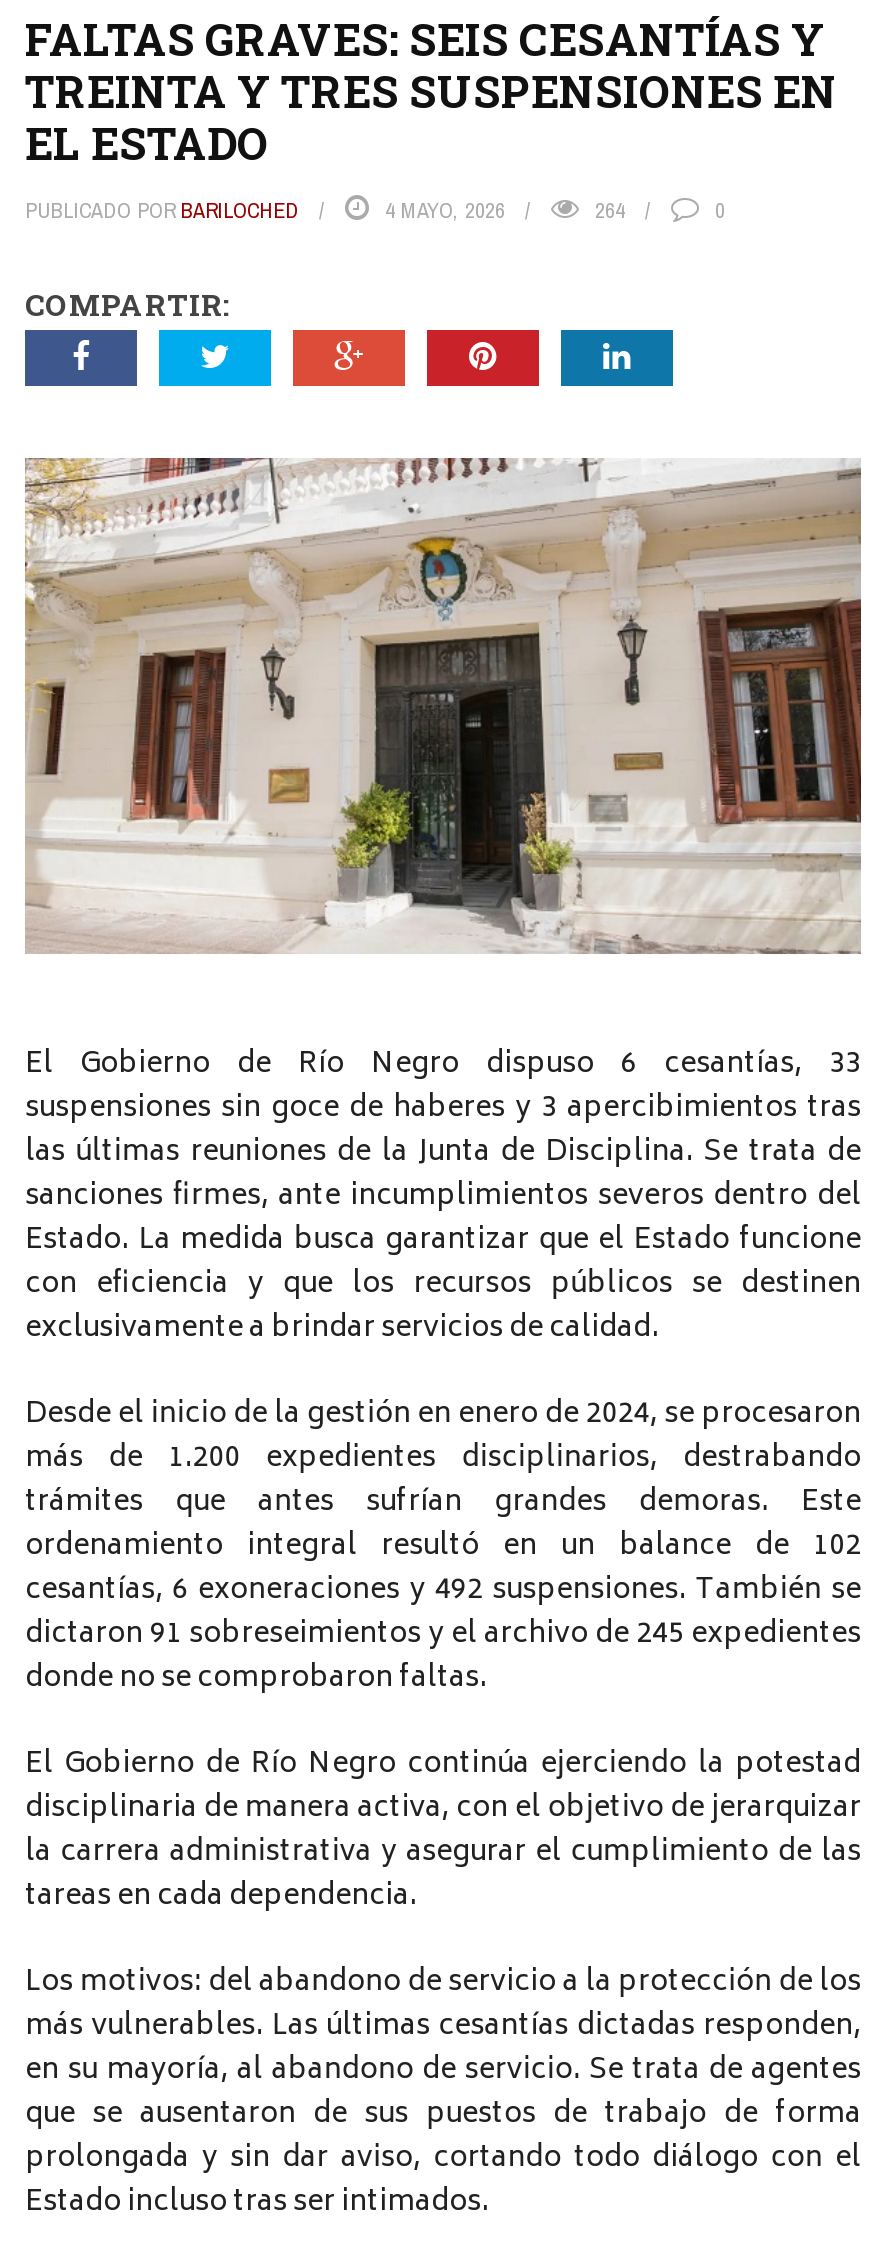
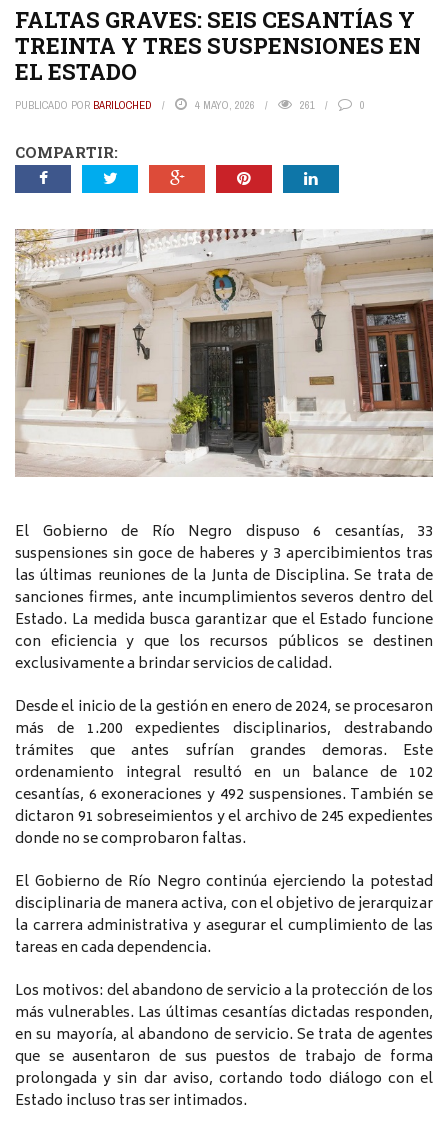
- 264
+ 261
